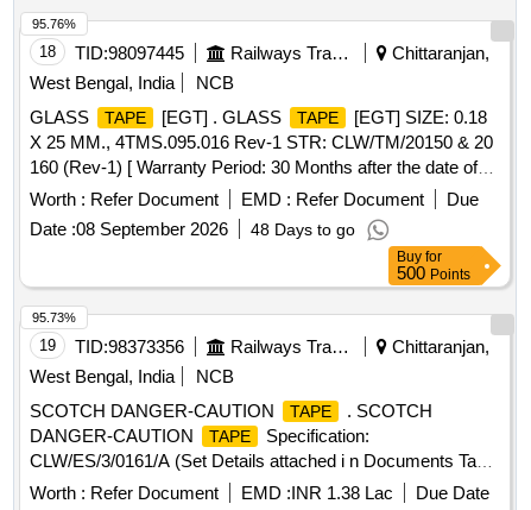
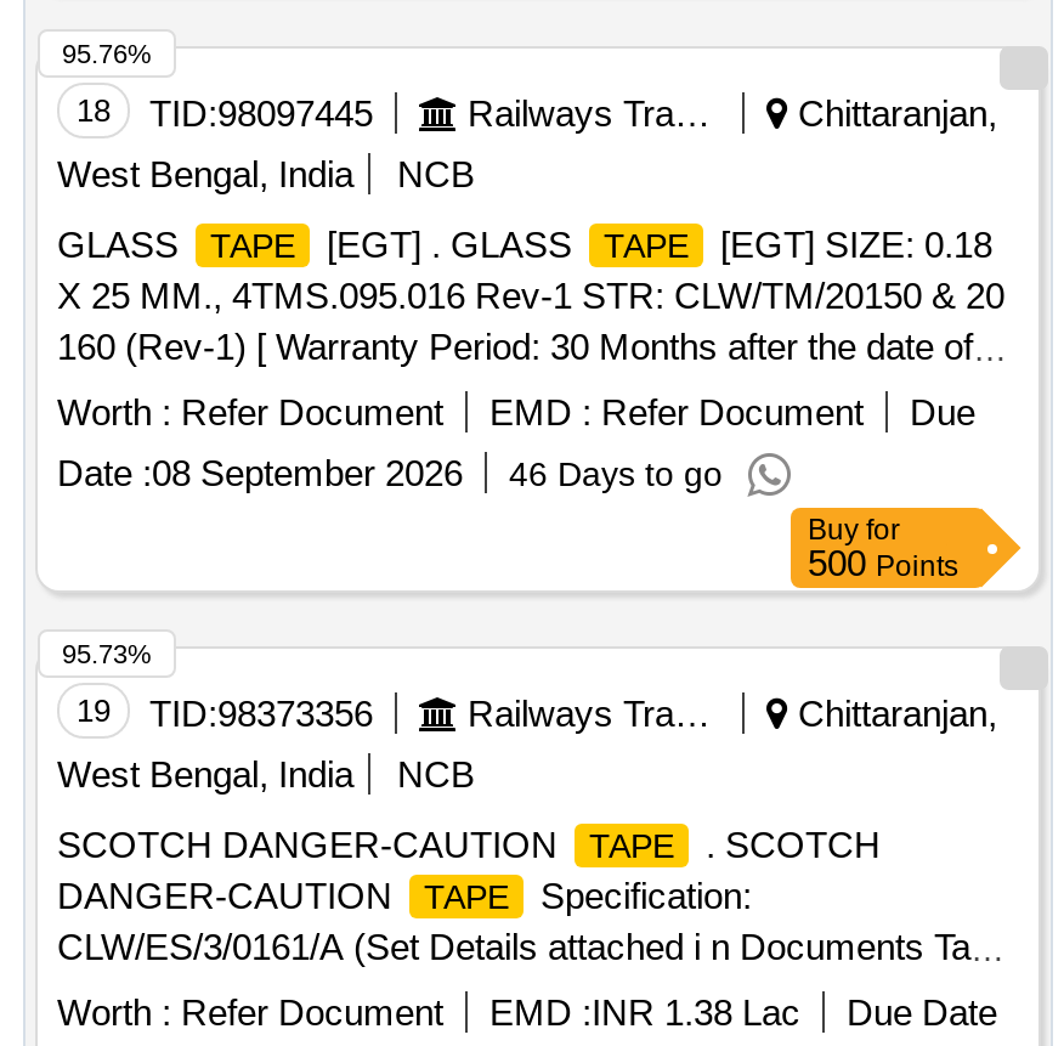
- Date : 08 September 2026 48 Days to go
+ Date : 08 September 2026 46 Days to go
